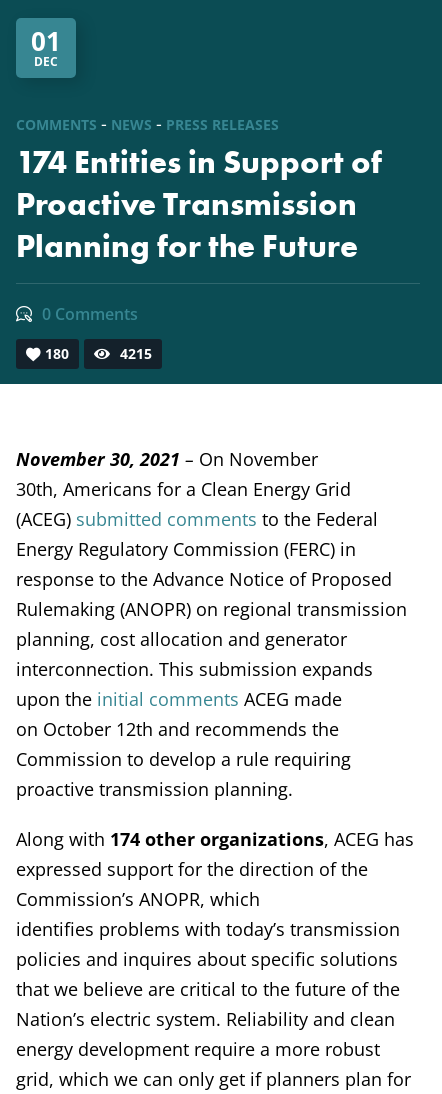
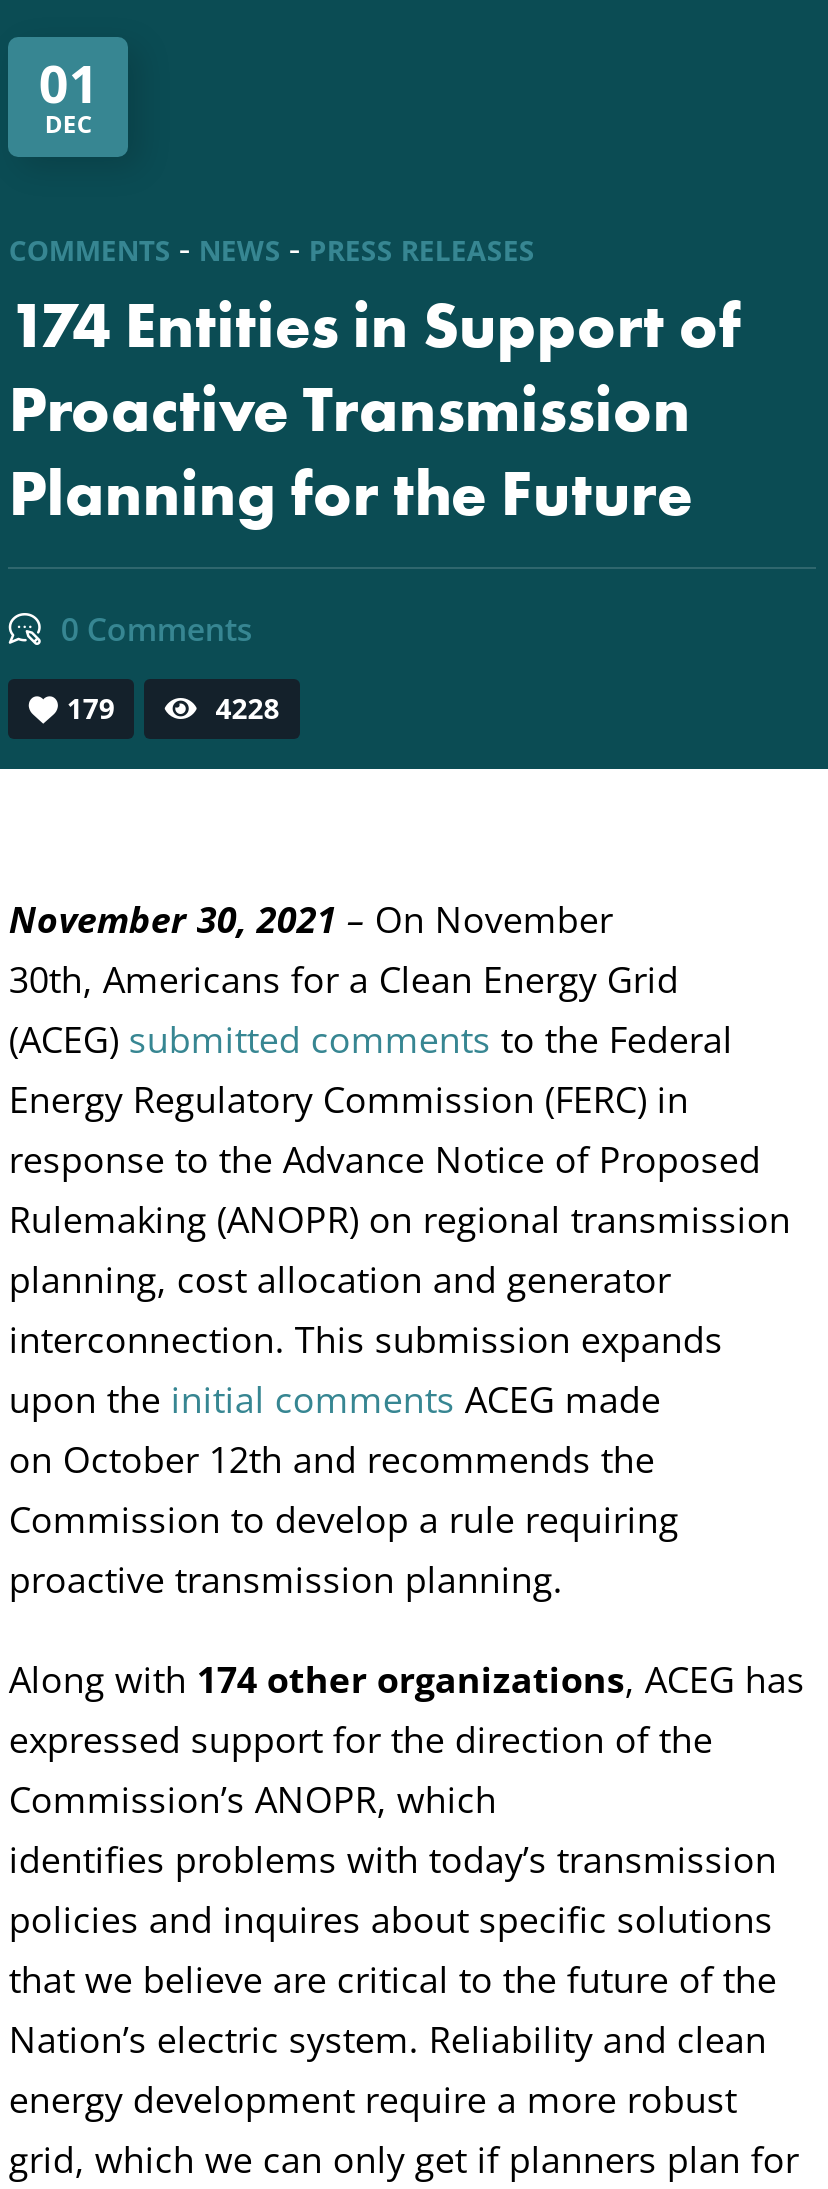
- 180
+ 179

- 4215
+ 4228
